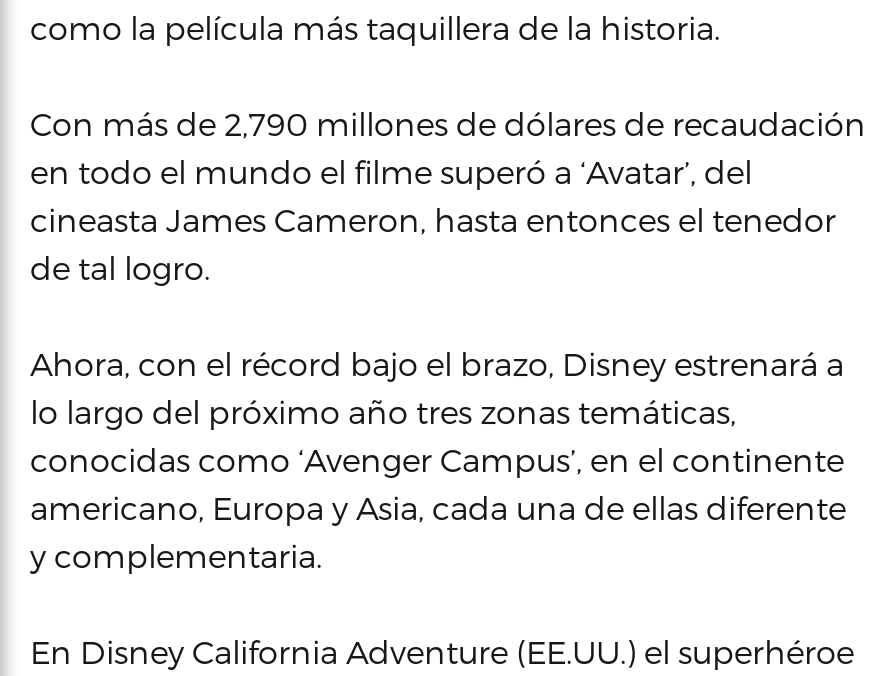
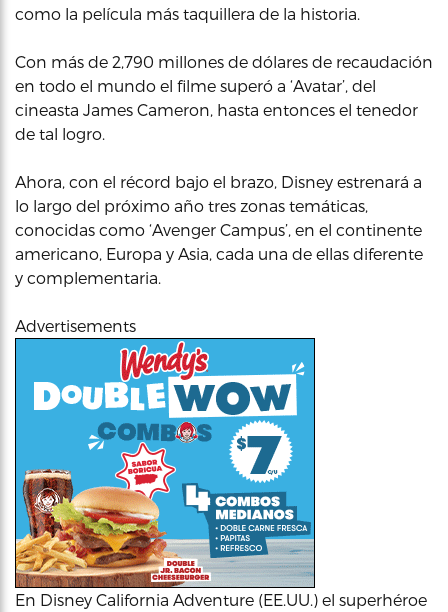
+ [image]

+ Advertisements
